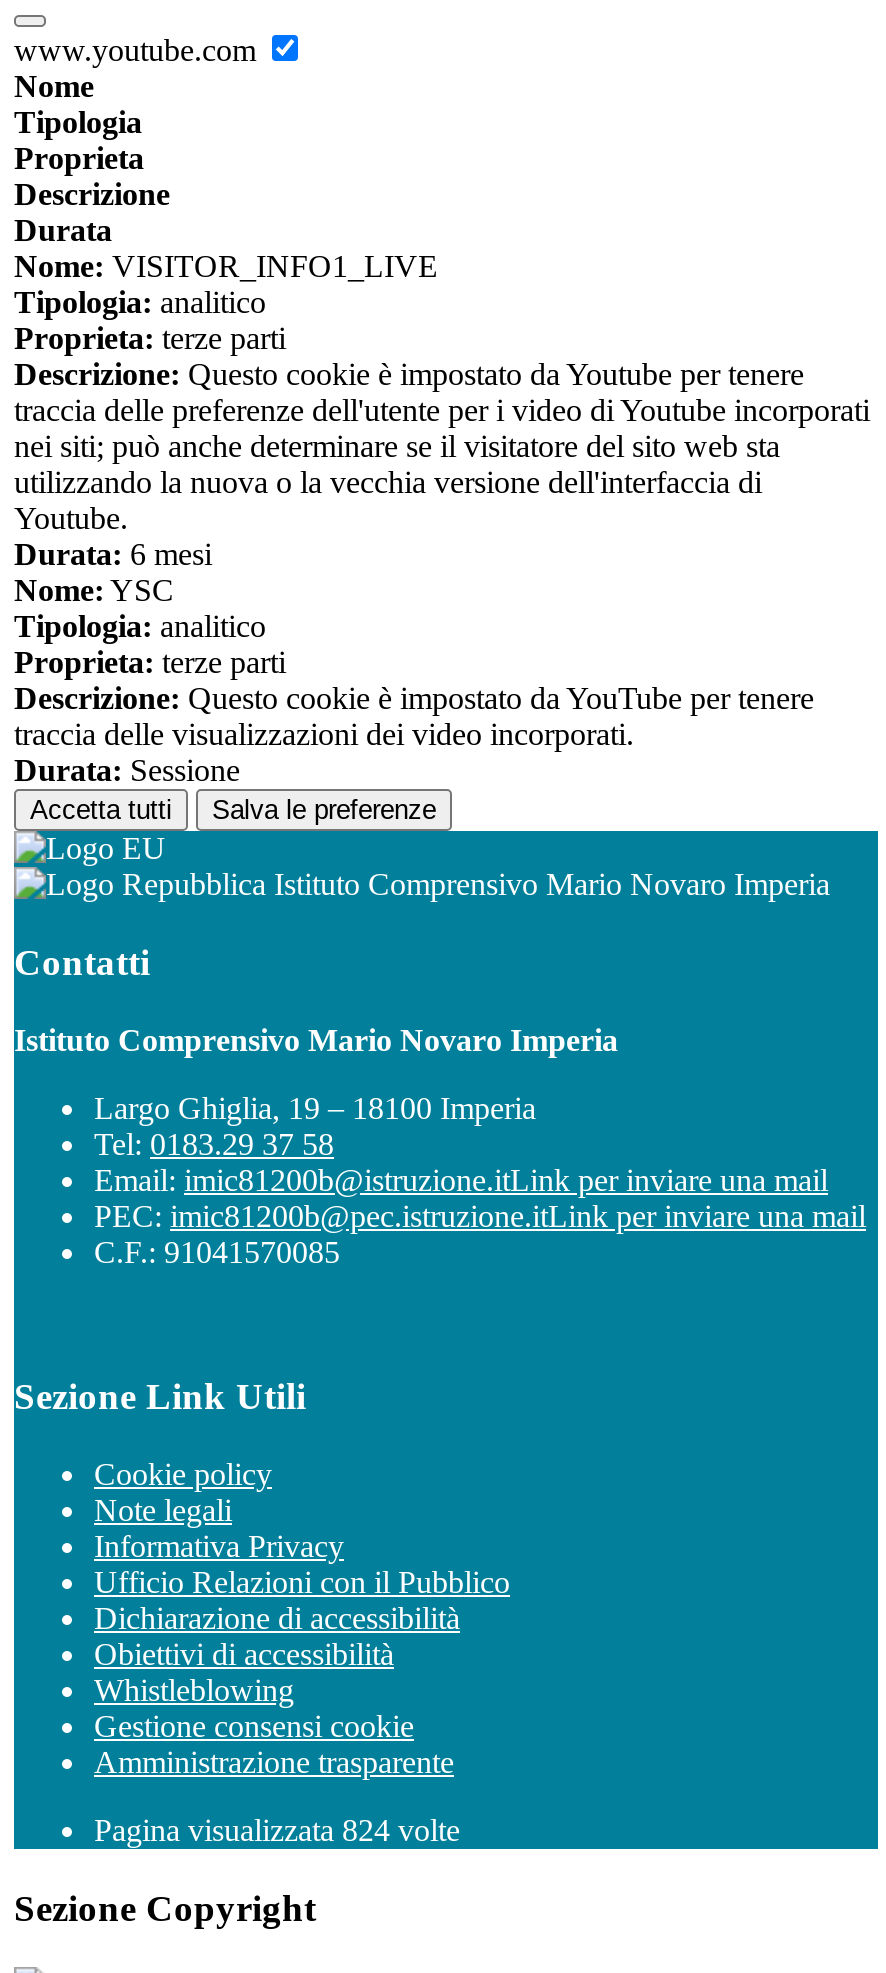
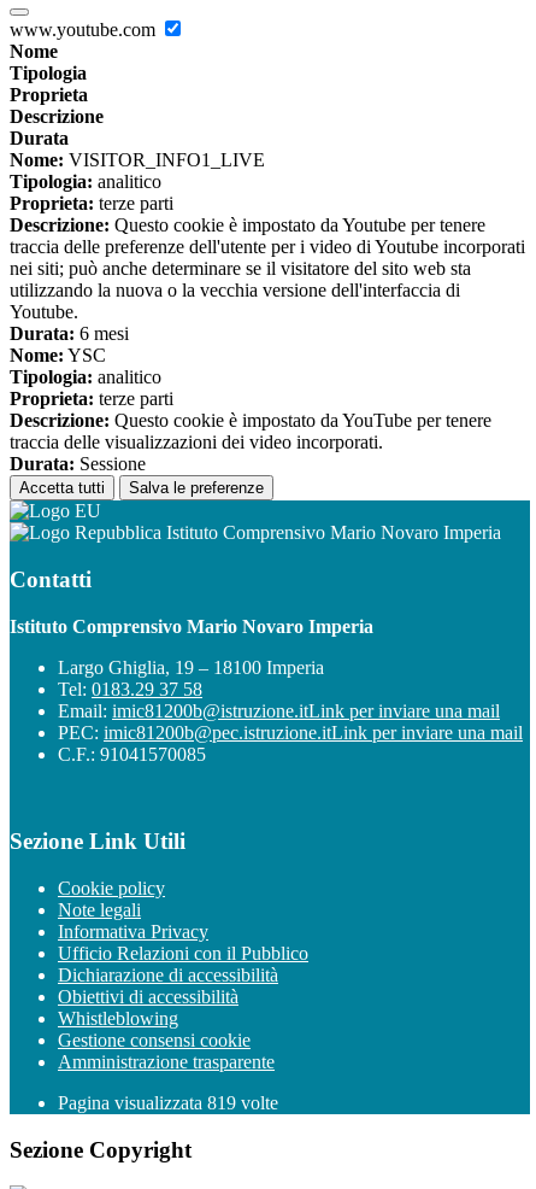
- Pagina visualizzata 824 volte
+ Pagina visualizzata 819 volte
